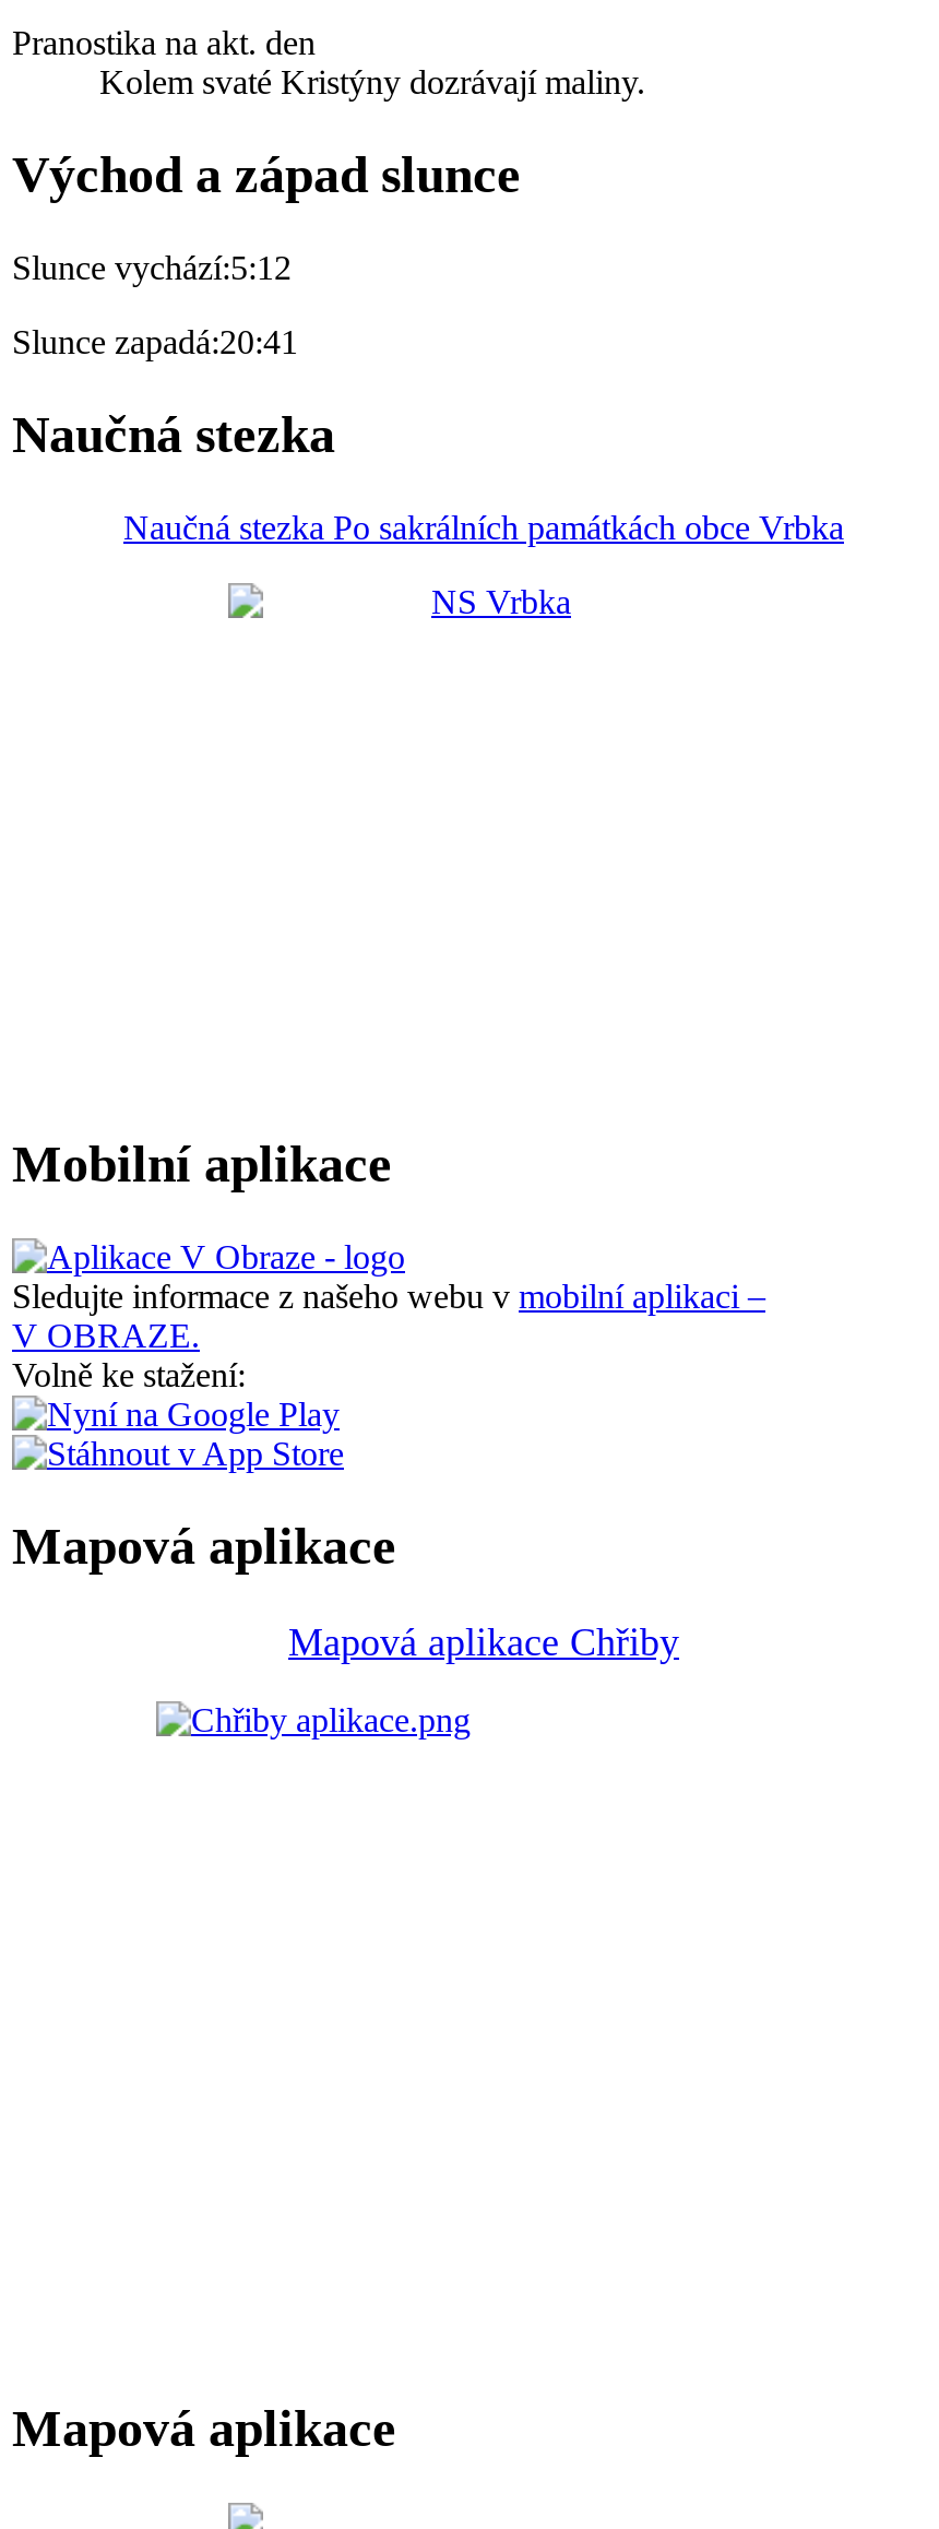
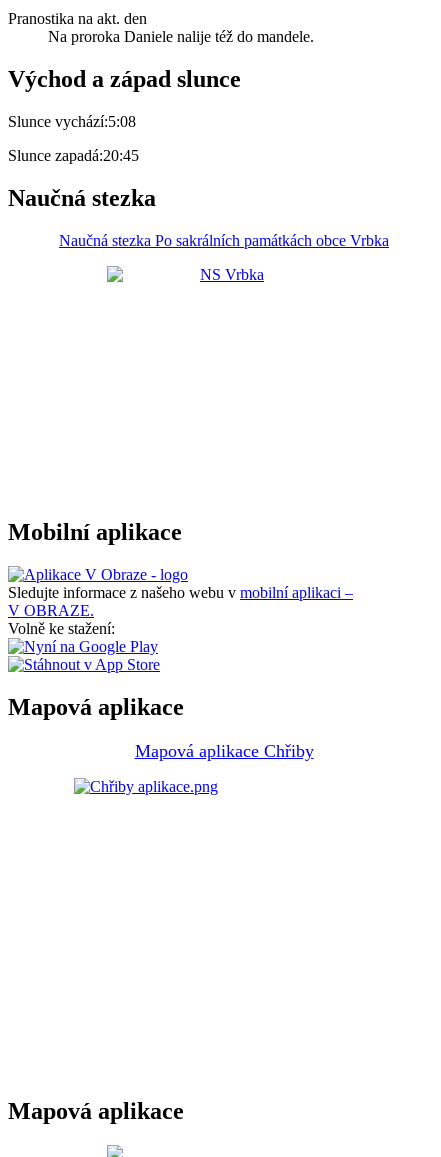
- Kolem svaté Kristýny dozrávají maliny.
+ Na proroka Daniele nalije též do mandele.

- Slunce vychází:5:12
+ Slunce vychází:5:08

- Slunce zapadá:20:41
+ Slunce zapadá:20:45
